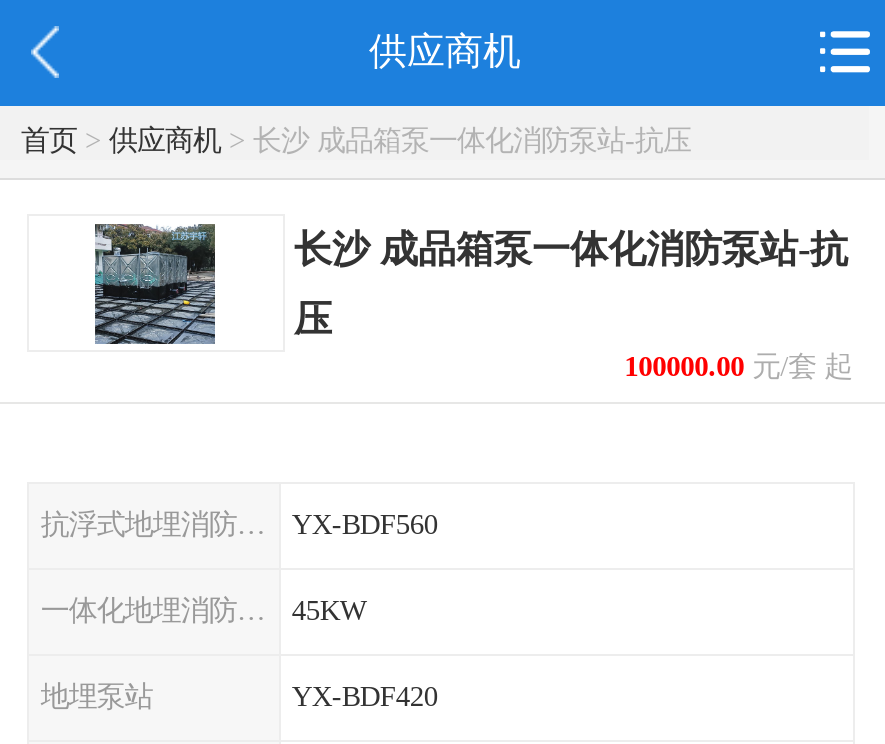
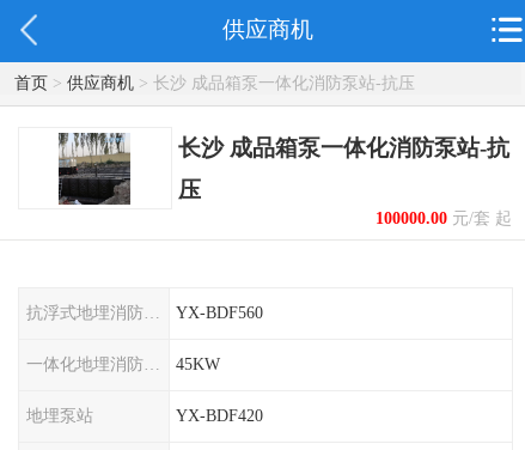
- [image]
+ [image]
